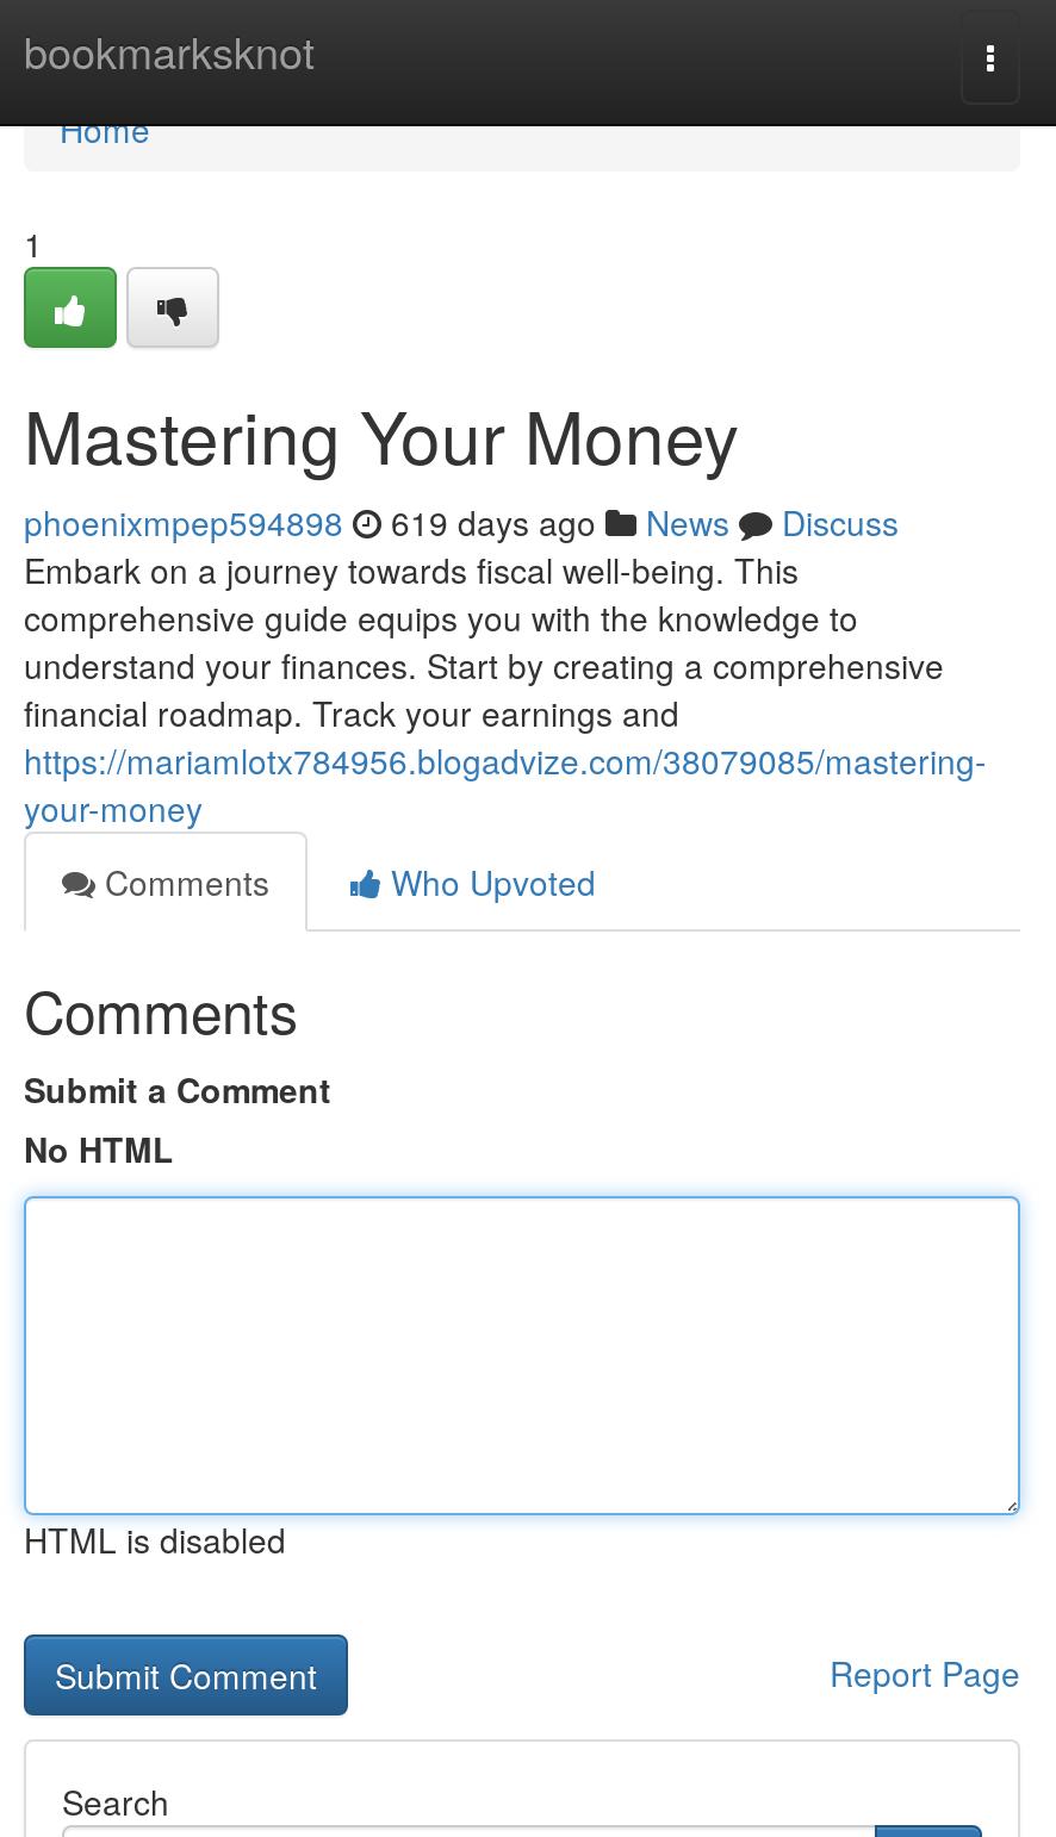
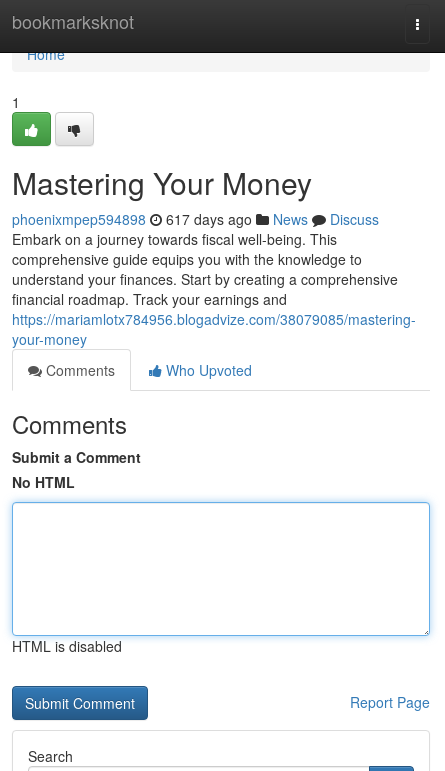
- phoenixmpep594898 619 days ago News Discuss
+ phoenixmpep594898 617 days ago News Discuss
